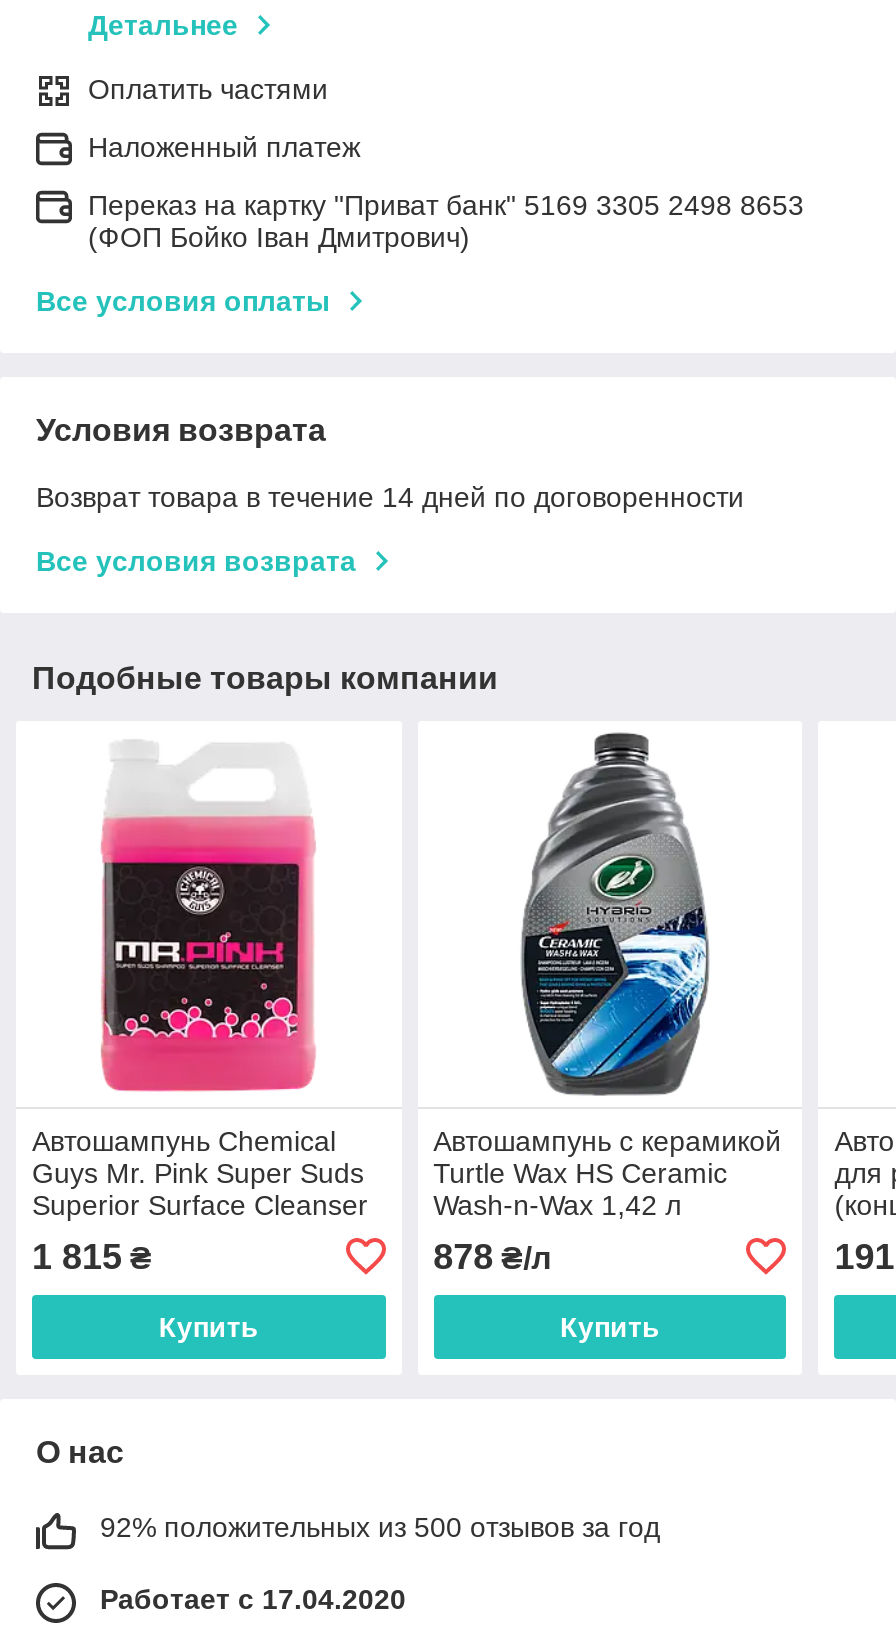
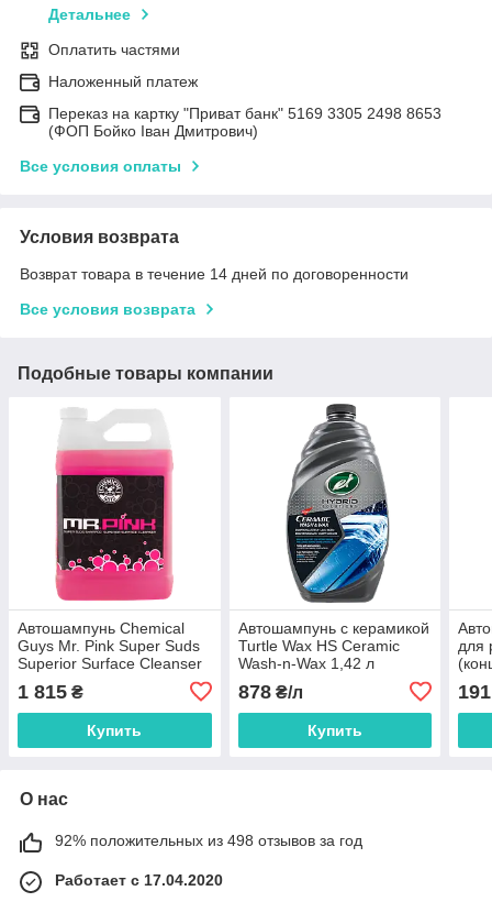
- 92% положительных из 500 отзывов за год
+ 92% положительных из 498 отзывов за год
